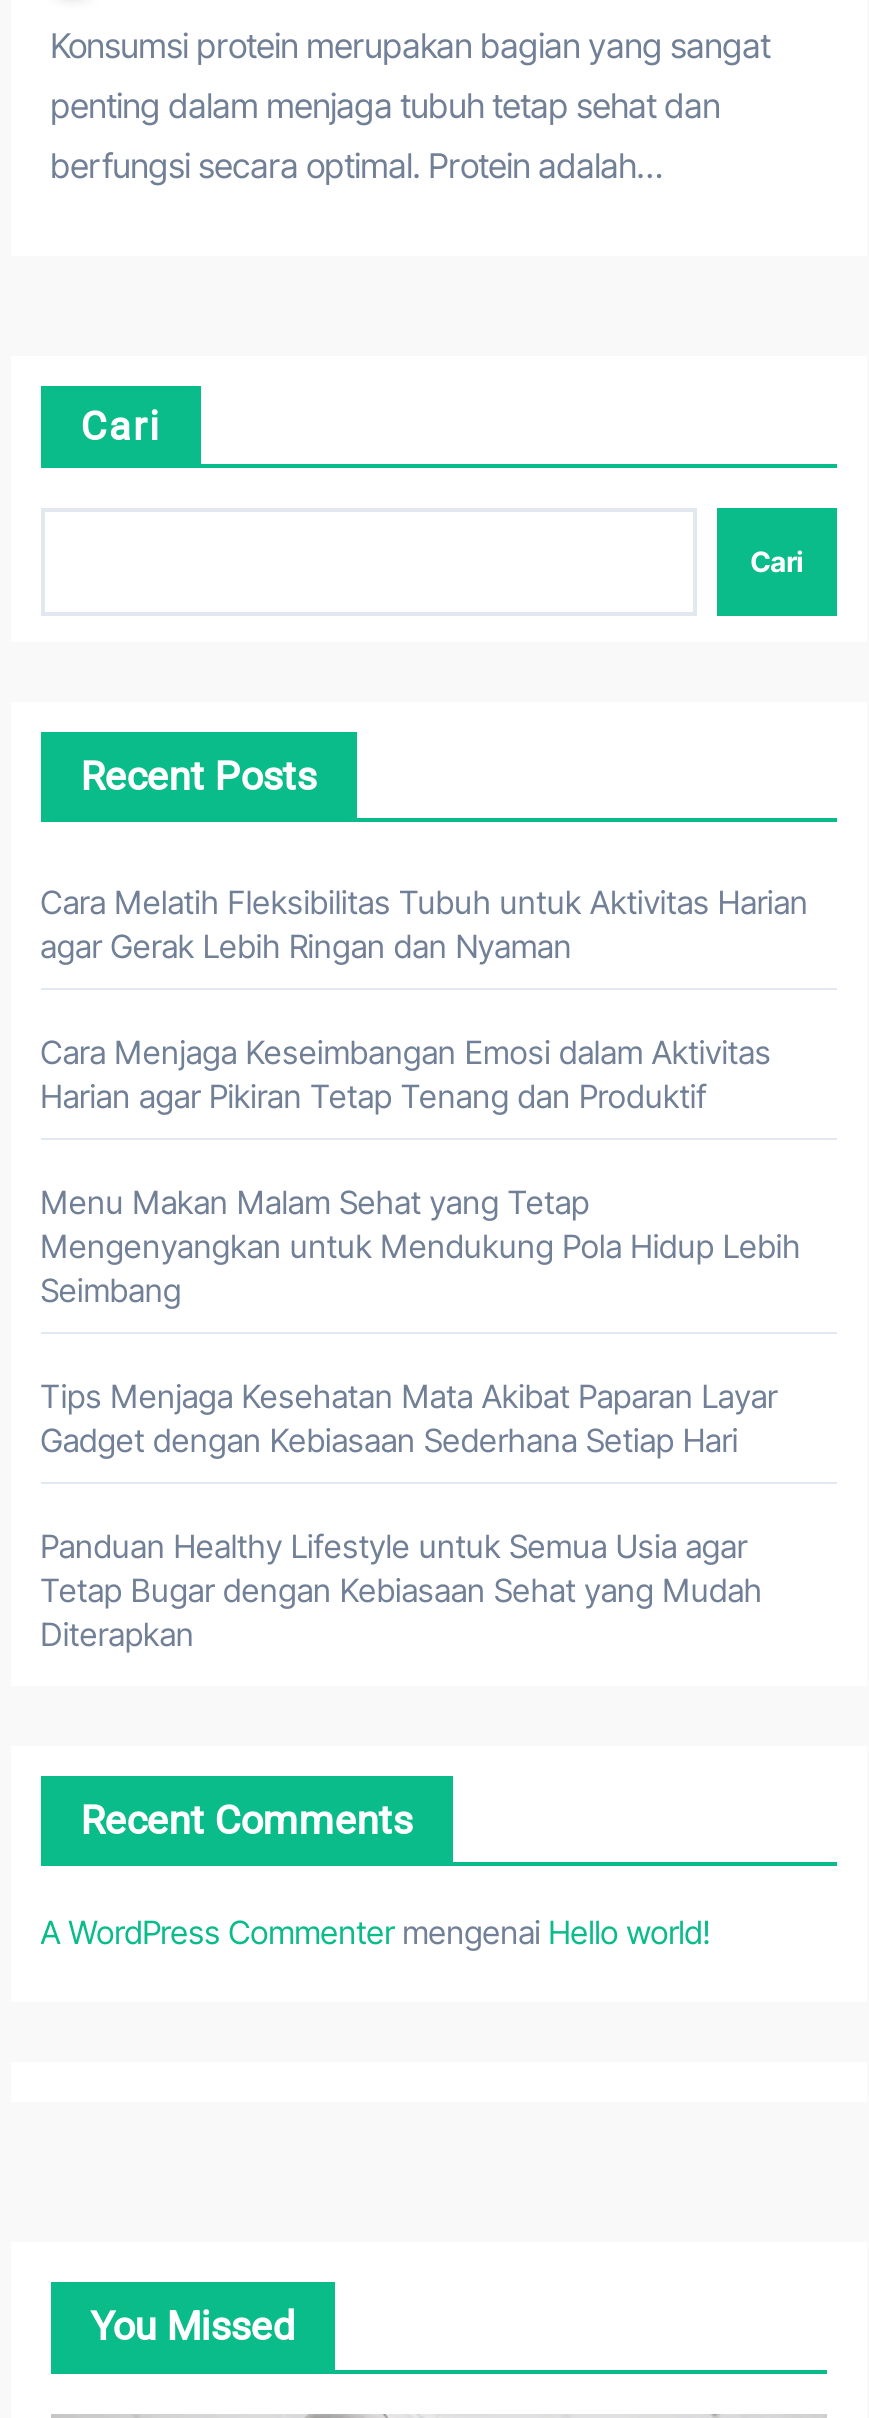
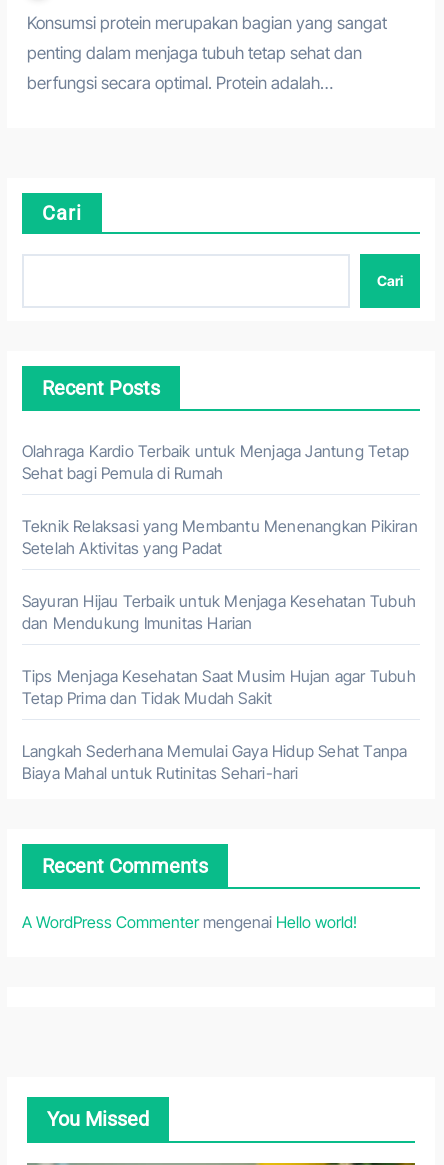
- Cara Melatih Fleksibilitas Tubuh untuk Aktivitas Harian
- agar Gerak Lebih Ringan dan Nyaman
+ Olahraga Kardio Terbaik untuk Menjaga Jantung Tetap
+ Sehat bagi Pemula di Rumah

- Cara Menjaga Keseimbangan Emosi dalam Aktivitas
- Harian agar Pikiran Tetap Tenang dan Produktif
+ Teknik Relaksasi yang Membantu Menenangkan Pikiran
+ Setelah Aktivitas yang Padat

- Menu Makan Malam Sehat yang Tetap
- Mengenyangkan untuk Mendukung Pola Hidup Lebih
- Seimbang
+ Sayuran Hijau Terbaik untuk Menjaga Kesehatan Tubuh
+ dan Mendukung Imunitas Harian

- Tips Menjaga Kesehatan Mata Akibat Paparan Layar
- Gadget dengan Kebiasaan Sederhana Setiap Hari
+ Tips Menjaga Kesehatan Saat Musim Hujan agar Tubuh
+ Tetap Prima dan Tidak Mudah Sakit

- Panduan Healthy Lifestyle untuk Semua Usia agar
- Tetap Bugar dengan Kebiasaan Sehat yang Mudah
- Diterapkan
+ Langkah Sederhana Memulai Gaya Hidup Sehat Tanpa
+ Biaya Mahal untuk Rutinitas Sehari-hari
